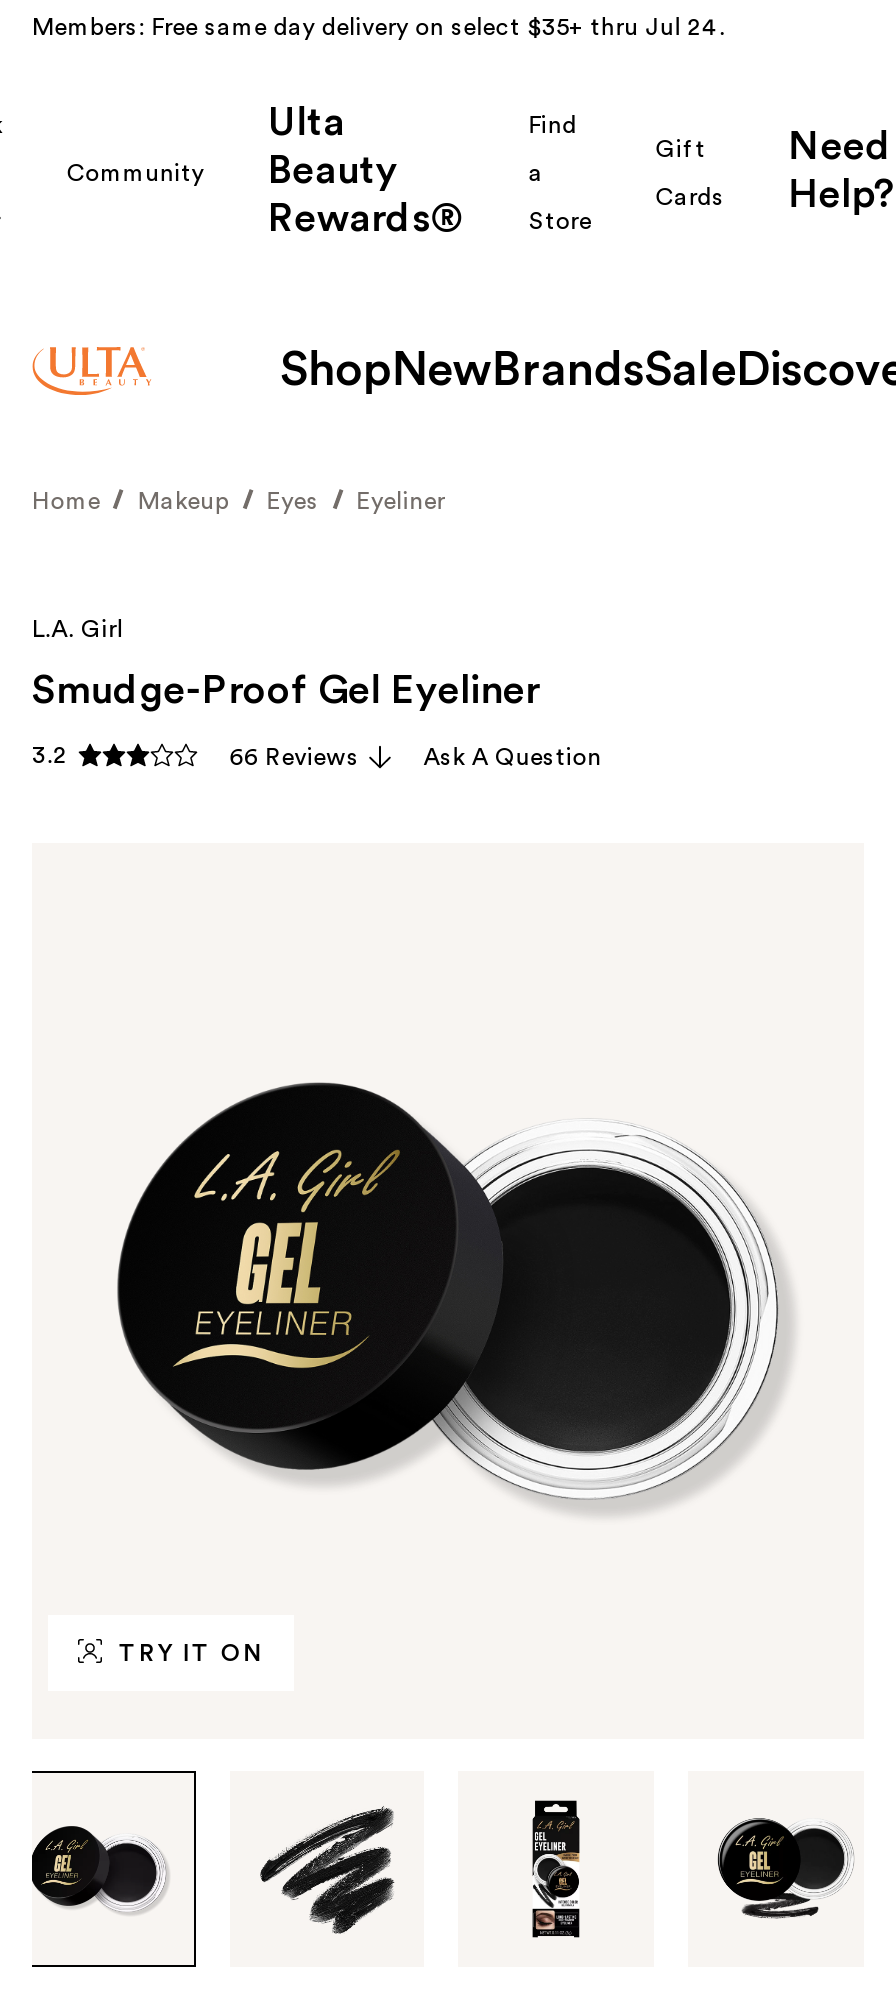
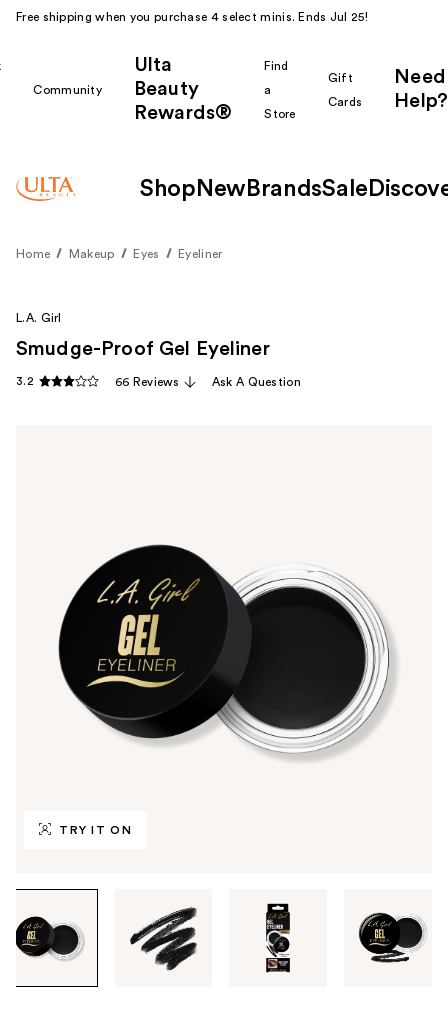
- Members: Free same day delivery on select $35+ thru Jul 24.
+ Free shipping when you purchase 4 select minis. Ends Jul 25!
